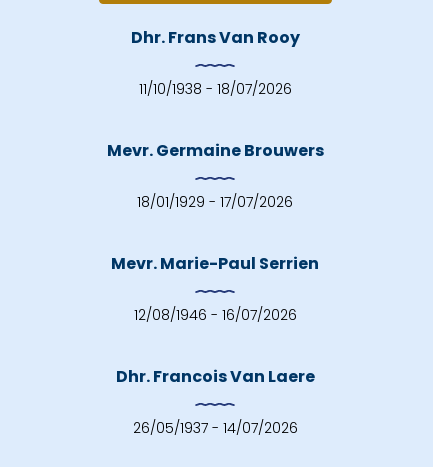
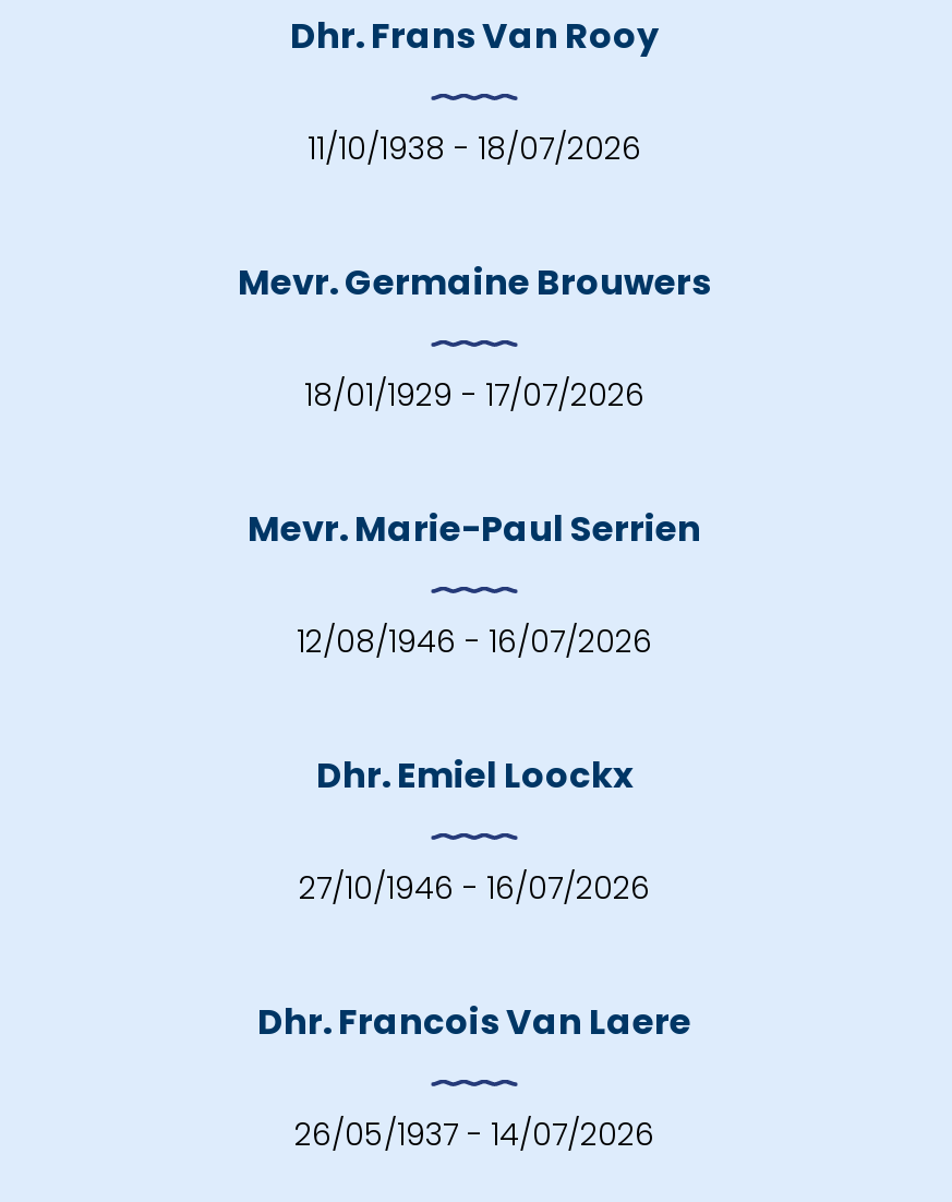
+ Dhr. Emiel Loockx
+ 27/10/1946 - 16/07/2026
